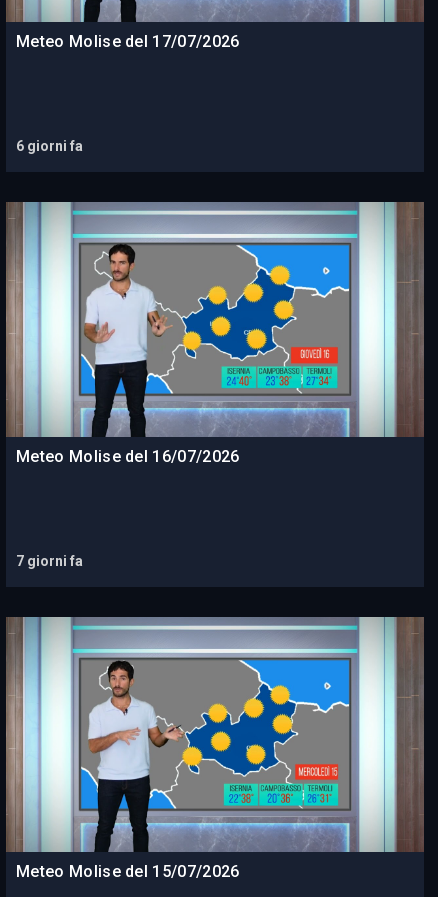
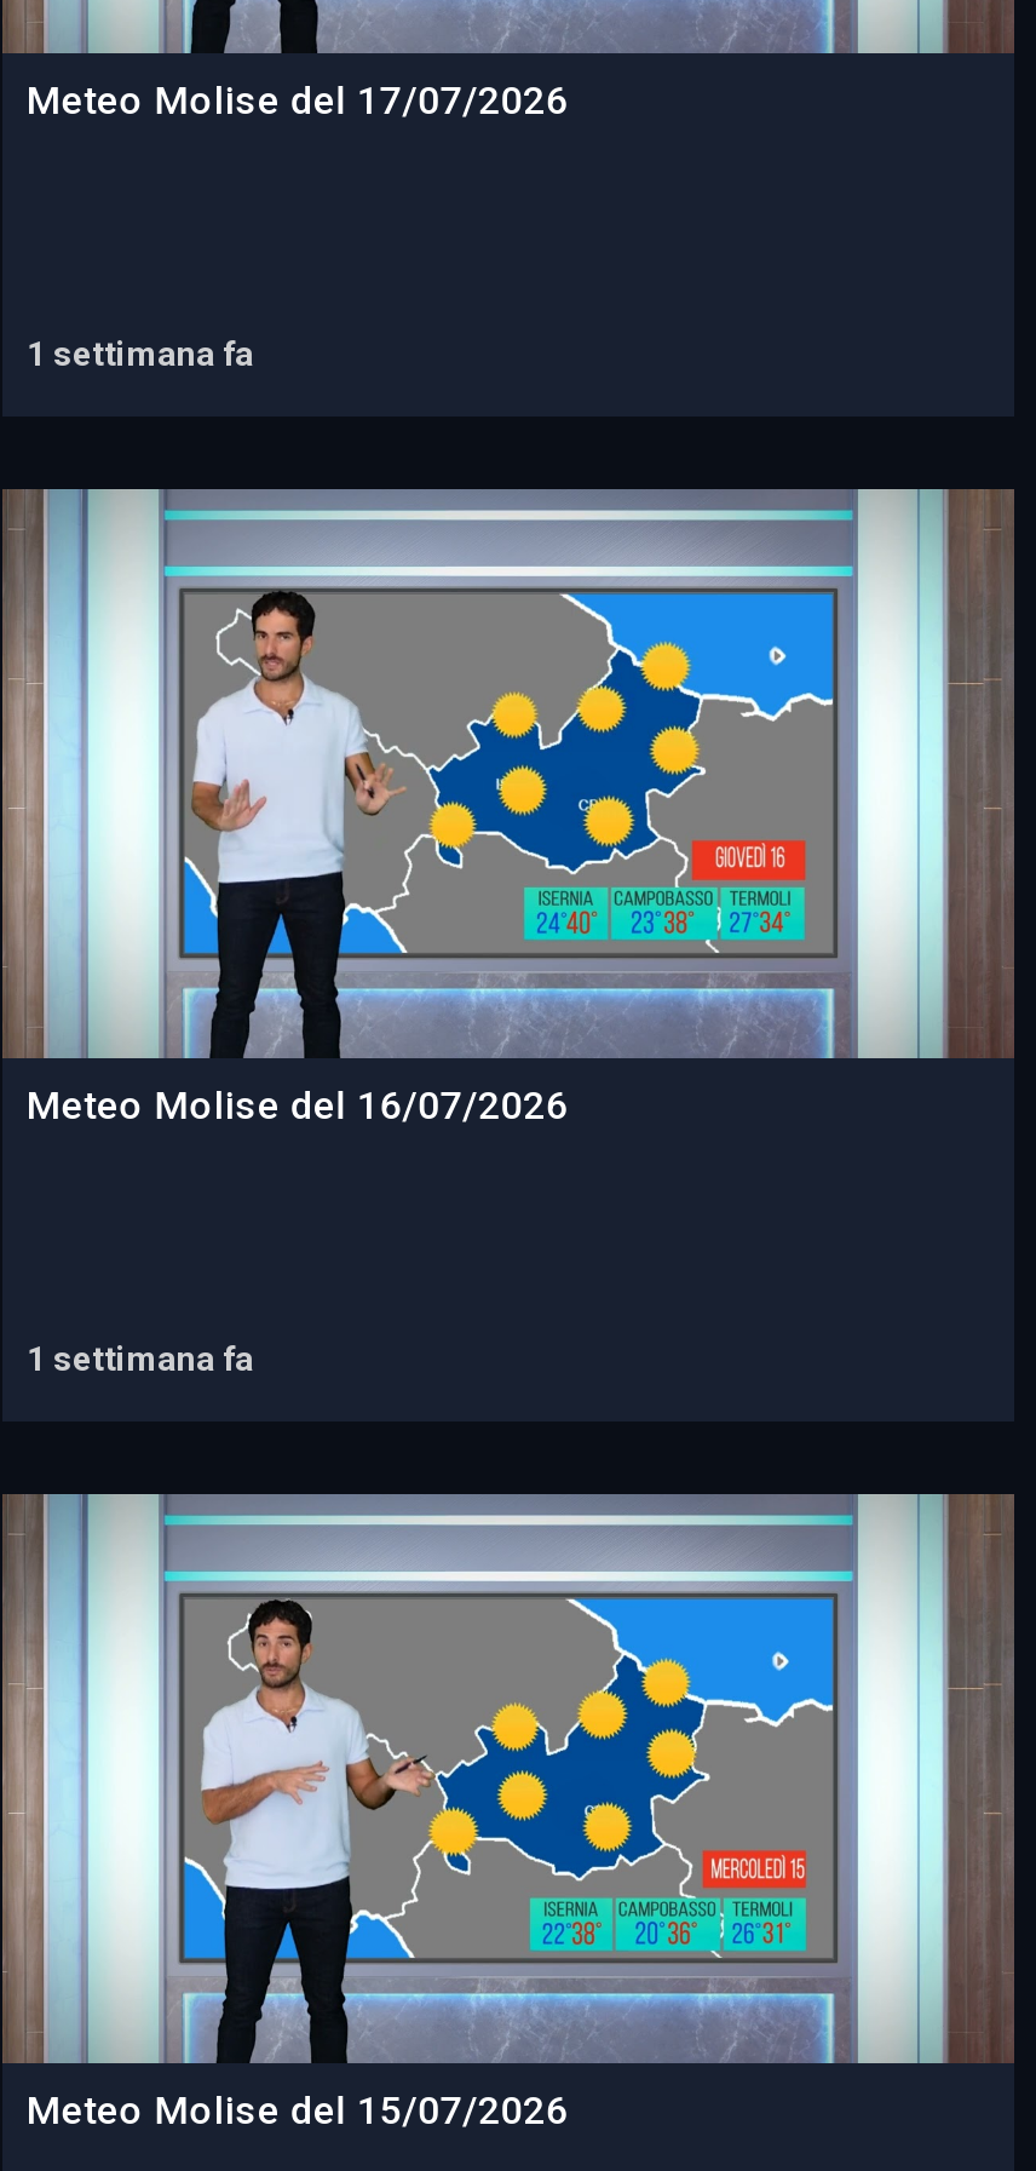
- 6 giorni fa
+ 1 settimana fa

- 7 giorni fa
+ 1 settimana fa
